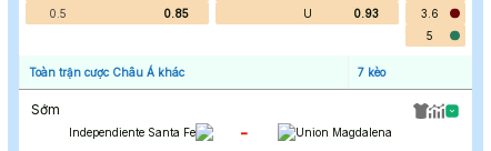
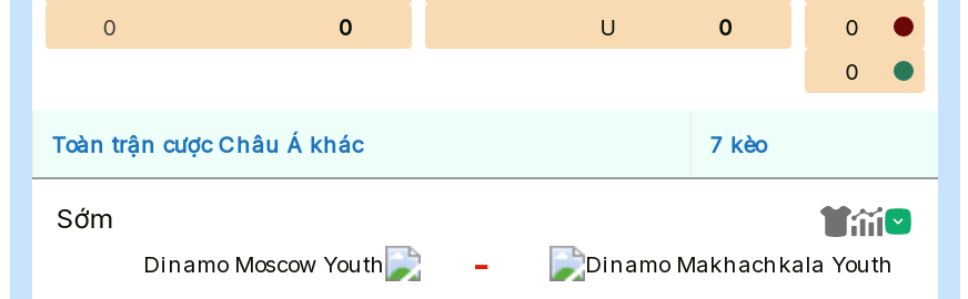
- 0.5
+ 0

- 0.85
+ 0

- 0.93
+ 0

- 3.6
+ 0

- 5
+ 0

- Independiente Santa Fe
+ Dinamo Moscow Youth

- Union Magdalena
+ Dinamo Makhachkala Youth
